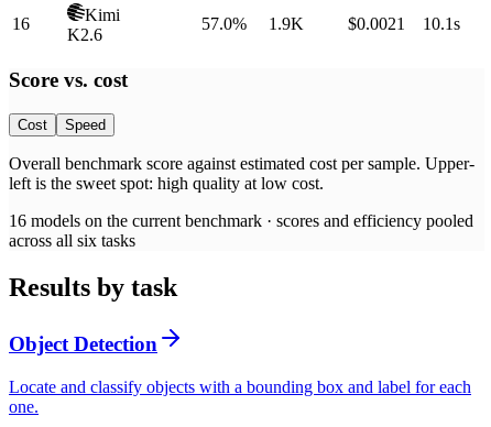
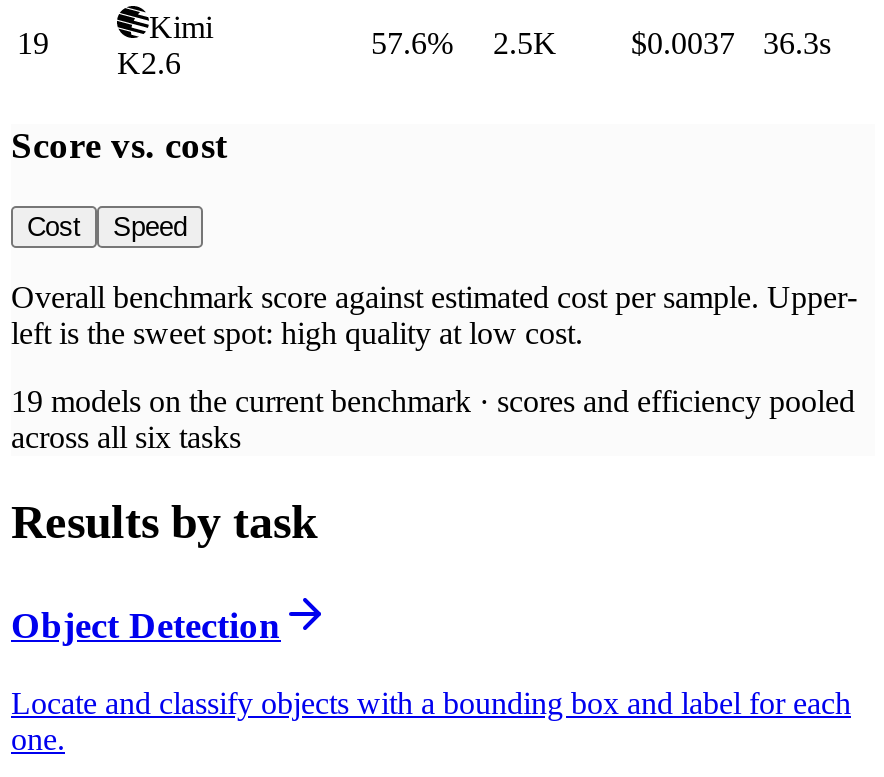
- 16
+ 19

- 57.0%
- 1.9K
- $0.0021
- 10.1s
+ 57.6%
+ 2.5K
+ $0.0037
+ 36.3s

- 16 models on the current benchmark · scores and efficiency pooled
+ 19 models on the current benchmark · scores and efficiency pooled
